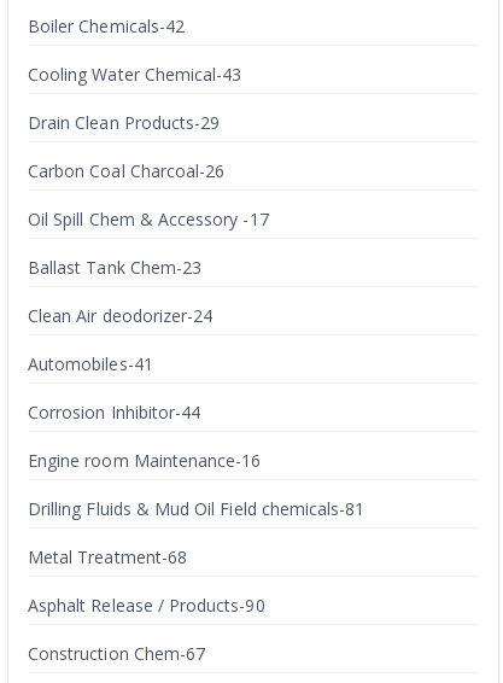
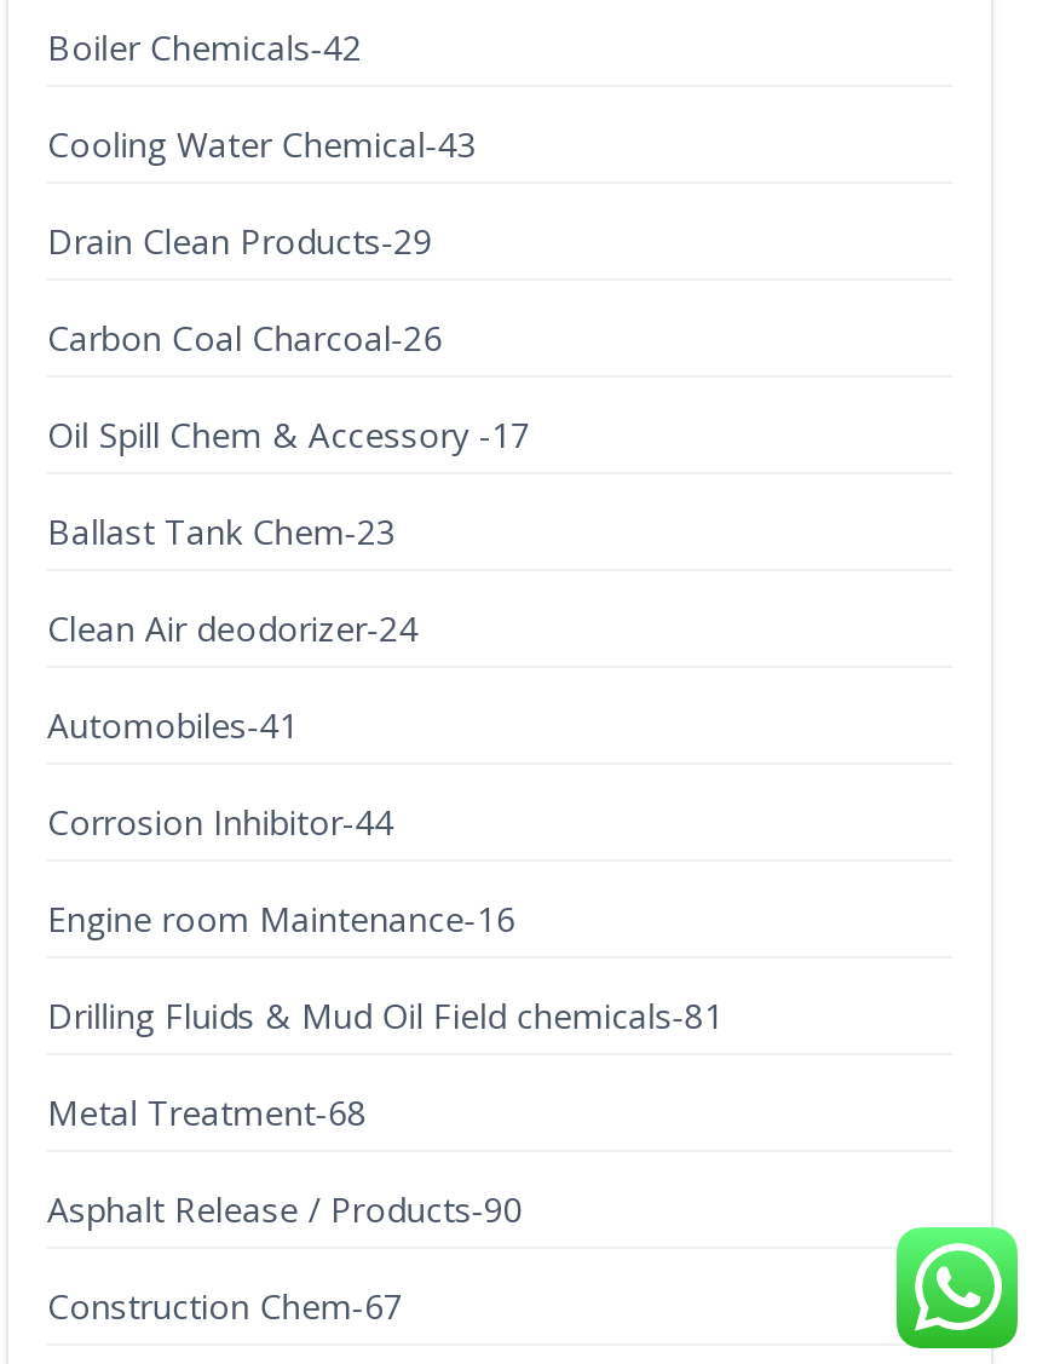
+ [image]
